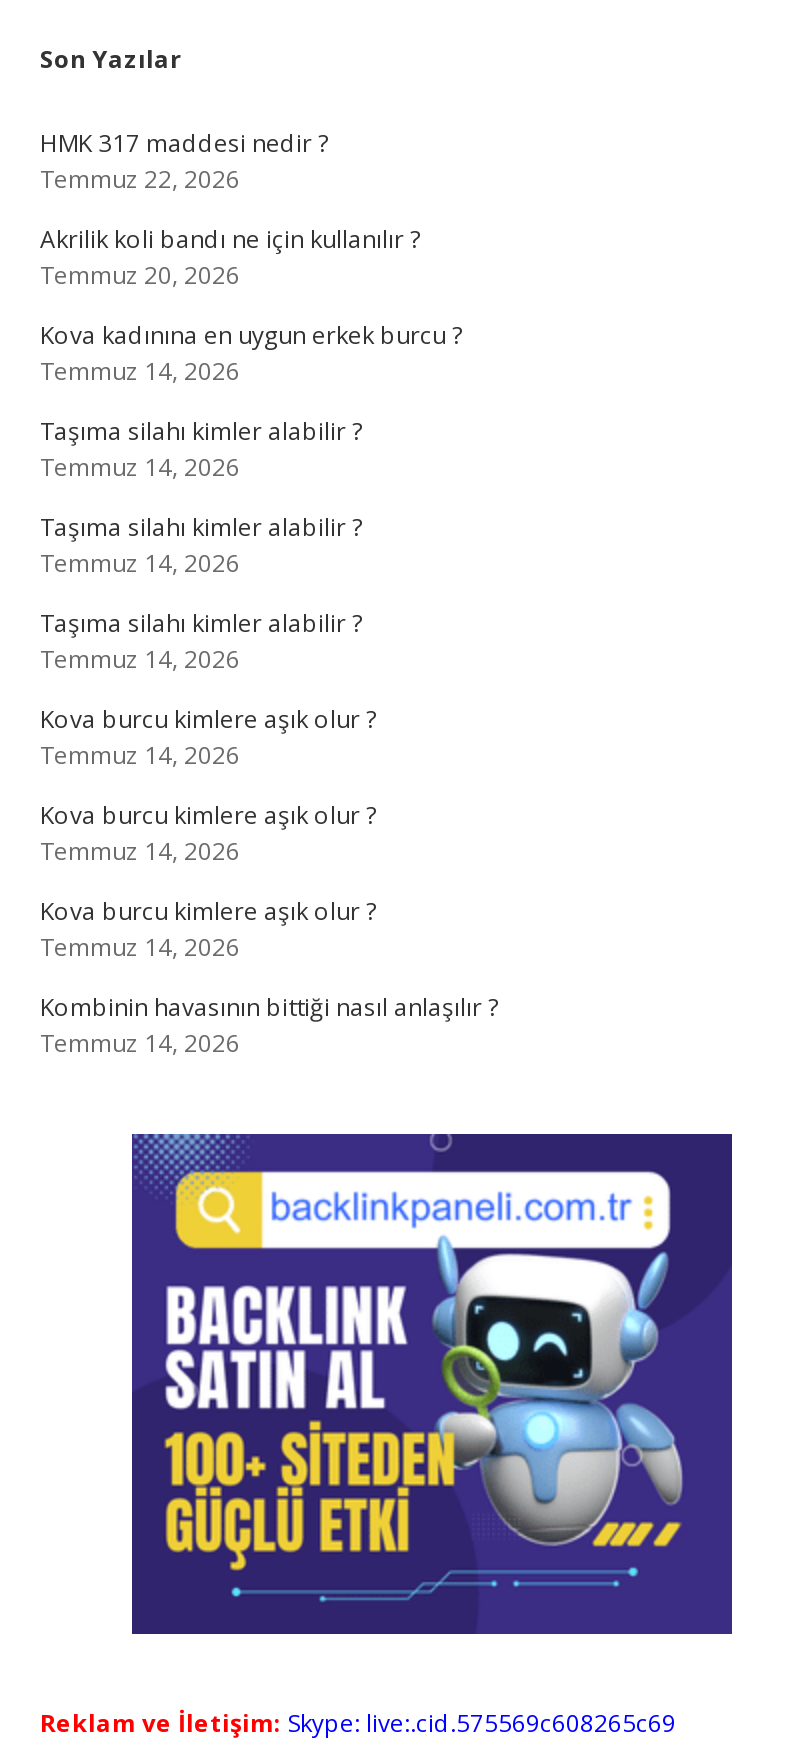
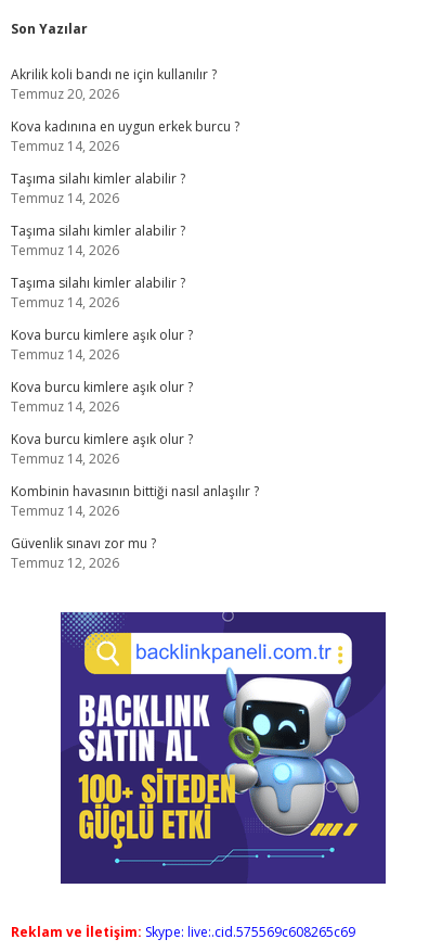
- HMK 317 maddesi nedir ?
- Temmuz 22, 2026

moved up: Akrilik koli bandı ne için kullanılır ? | Temmuz 20, 2026 | Kova kadınına en uygun erkek burcu ? | ... | Kombinin havasının bittiği nasıl anlaşılır ? | Temmuz 14, 2026

+ Güvenlik sınavı zor mu ?
+ Temmuz 12, 2026
